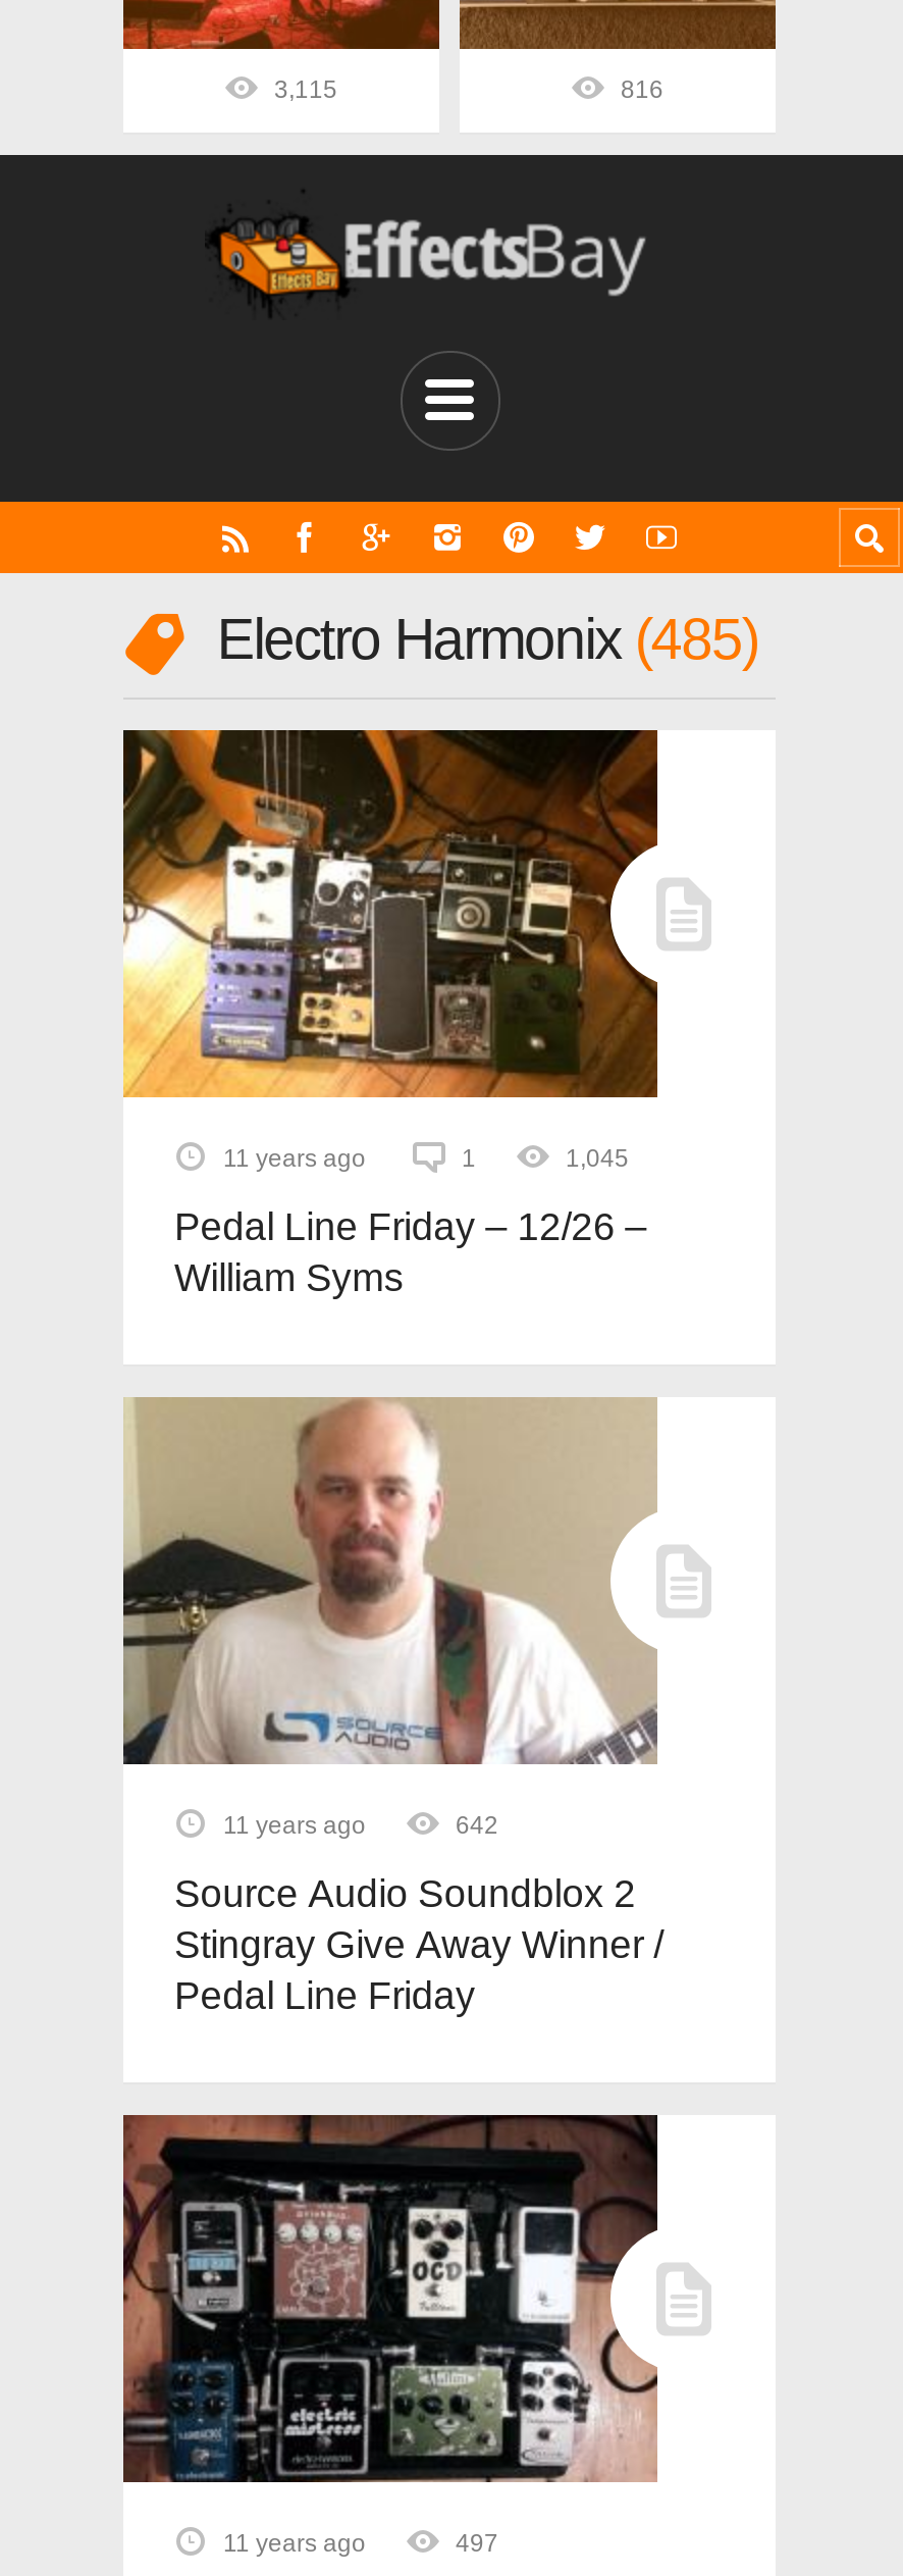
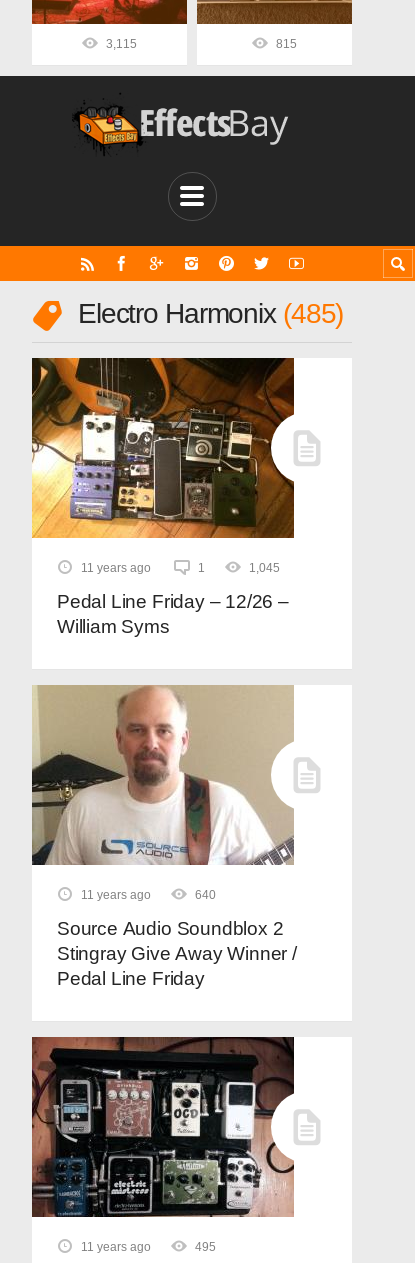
- 816
+ 815

- 642
+ 640

- 497
+ 495
